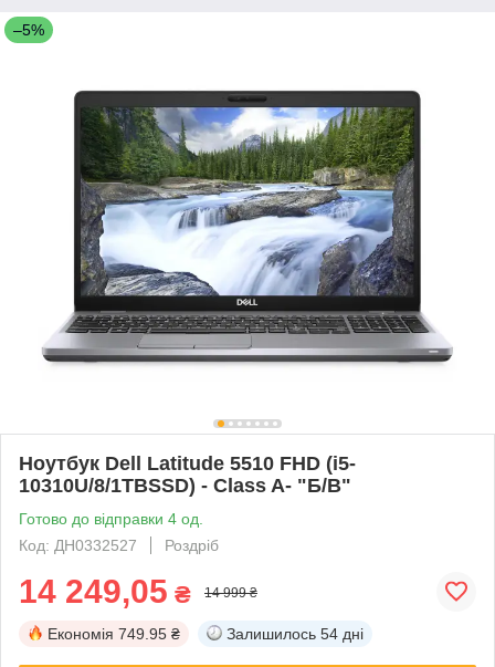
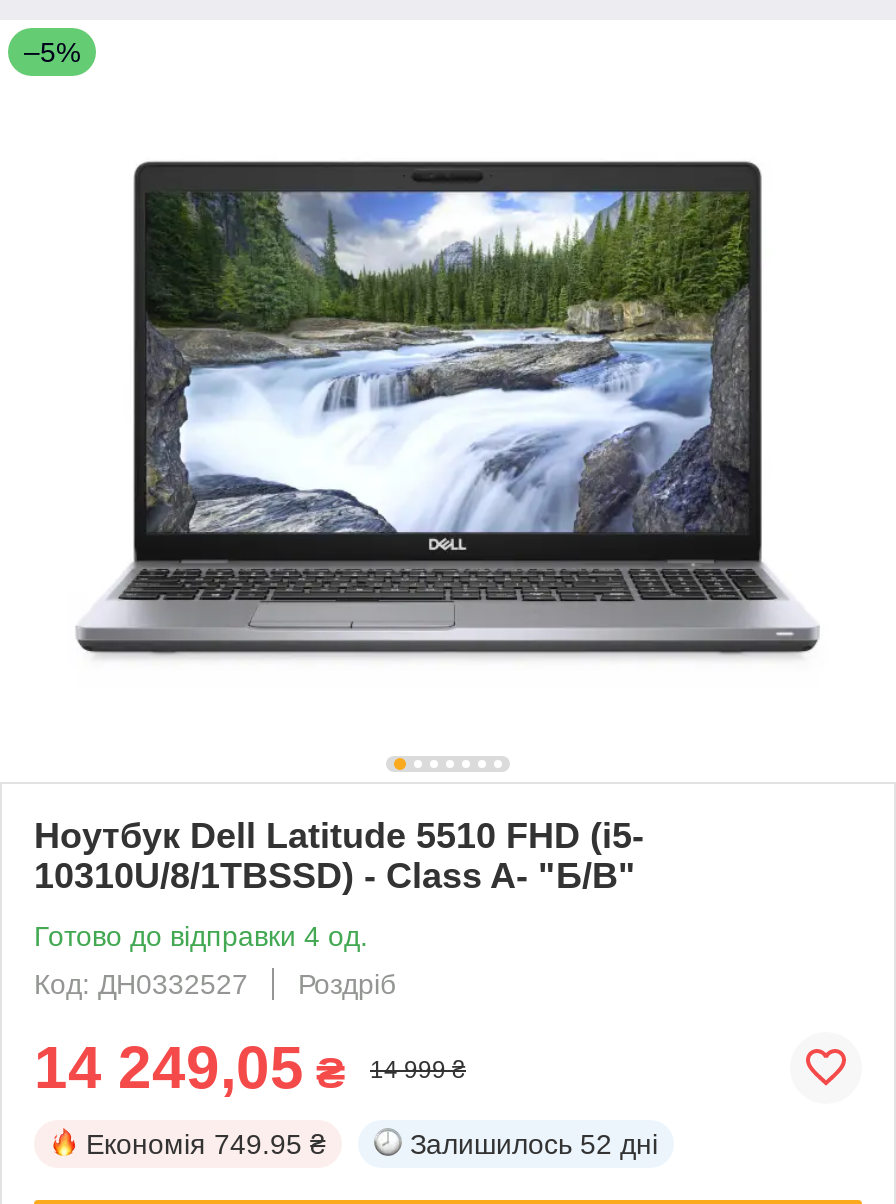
- Залишилось 54 дні
+ Залишилось 52 дні
